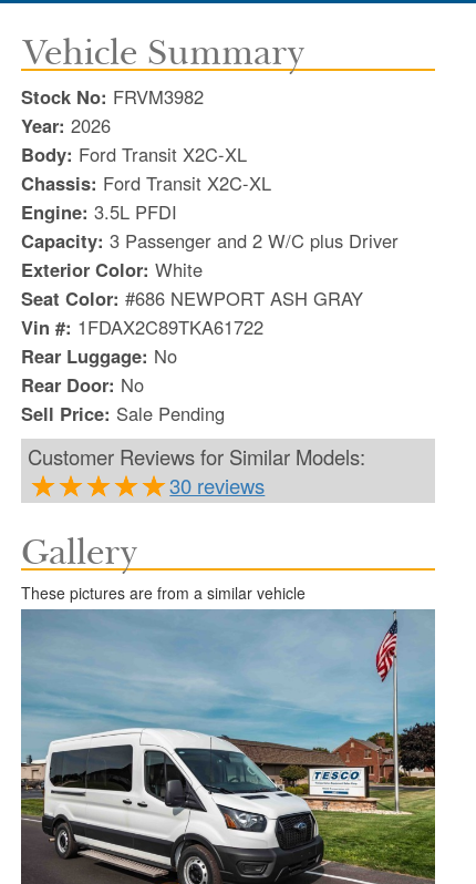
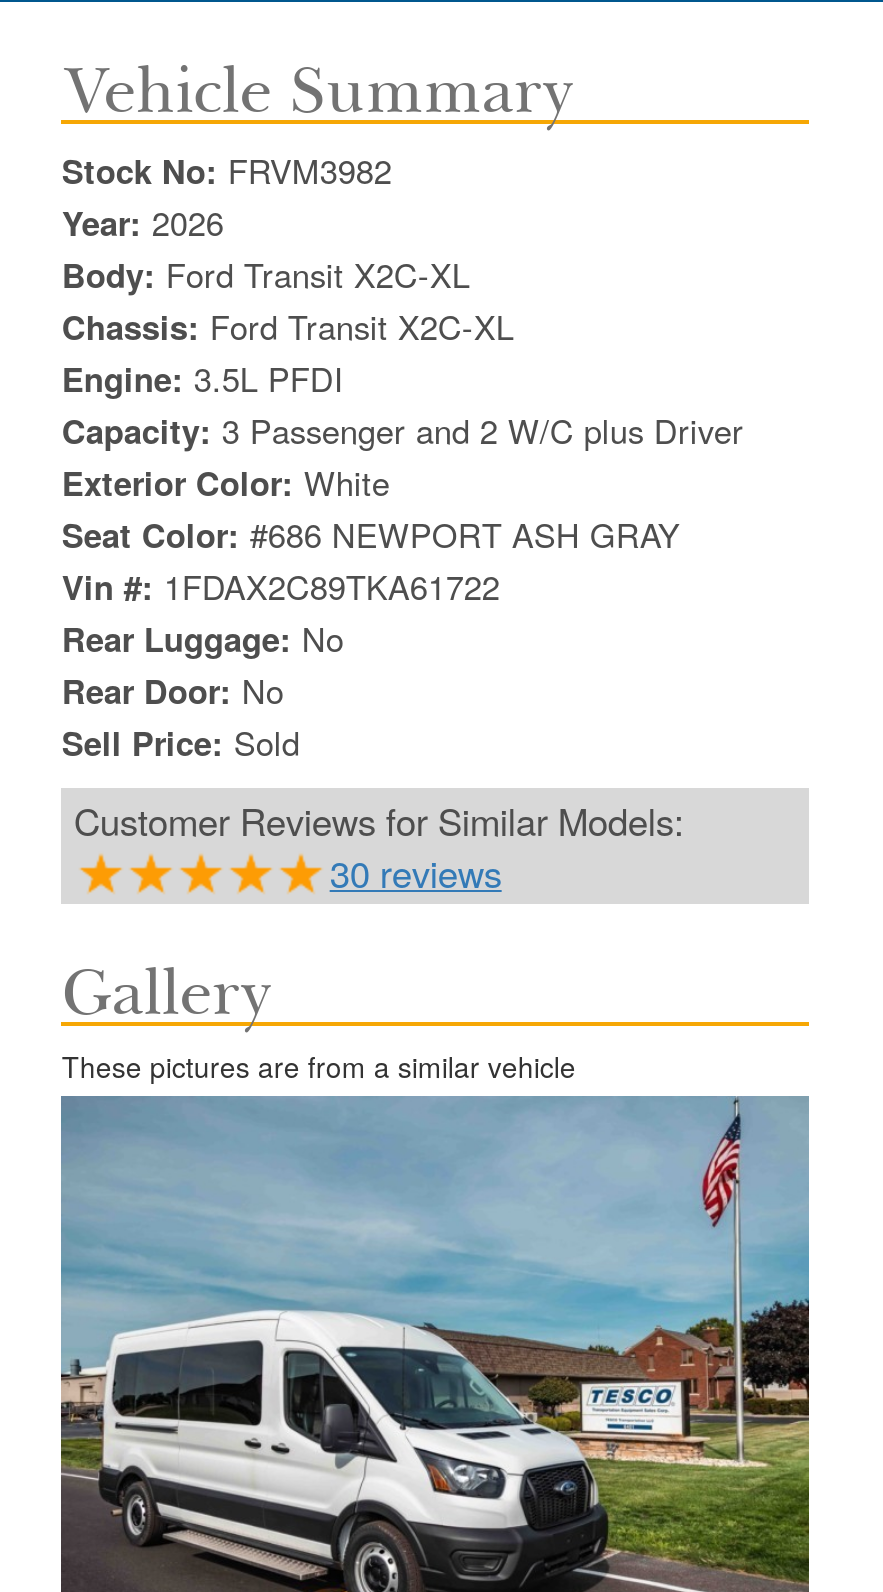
- Sell Price: Sale Pending
+ Sell Price: Sold
